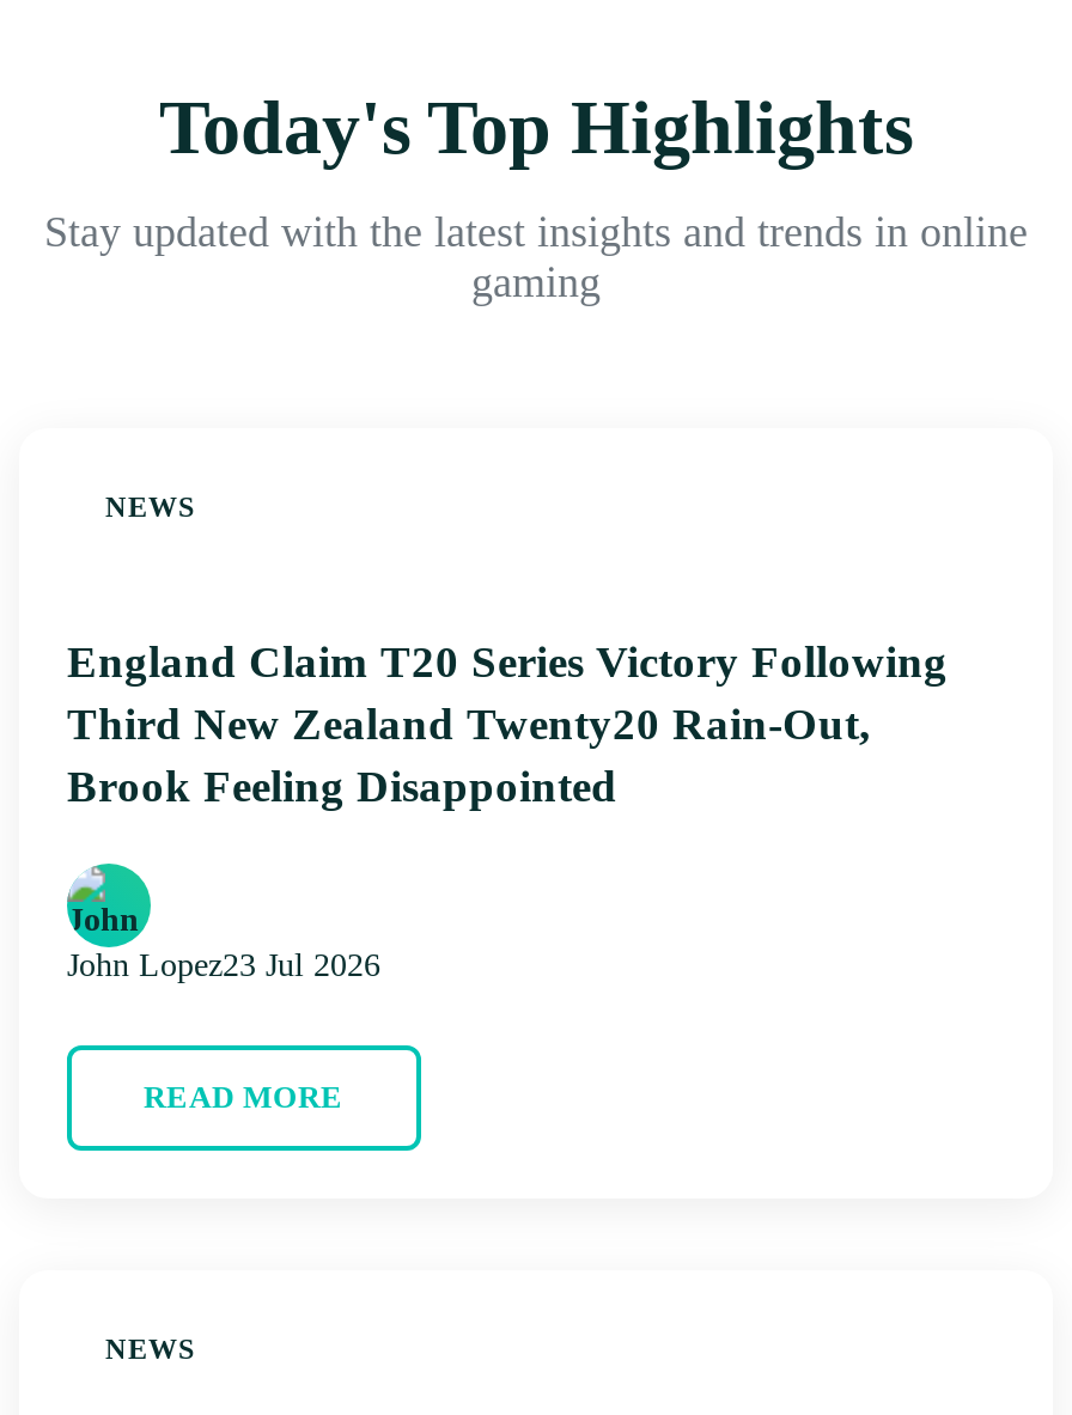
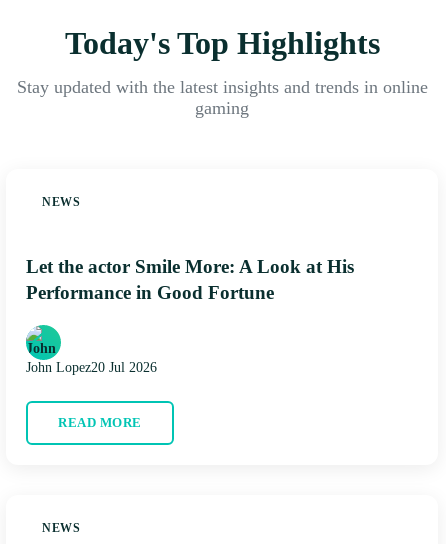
- England Claim T20 Series Victory Following
- Third New Zealand Twenty20 Rain-Out,
- Brook Feeling Disappointed
+ Let the actor Smile More: A Look at His
+ Performance in Good Fortune

- John Lopez23 Jul 2026
+ John Lopez20 Jul 2026
